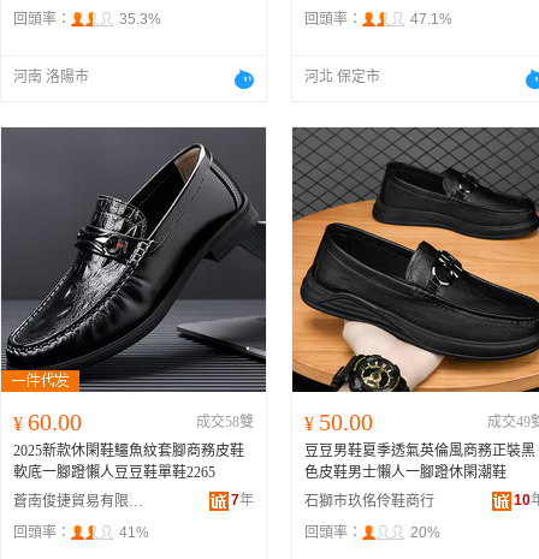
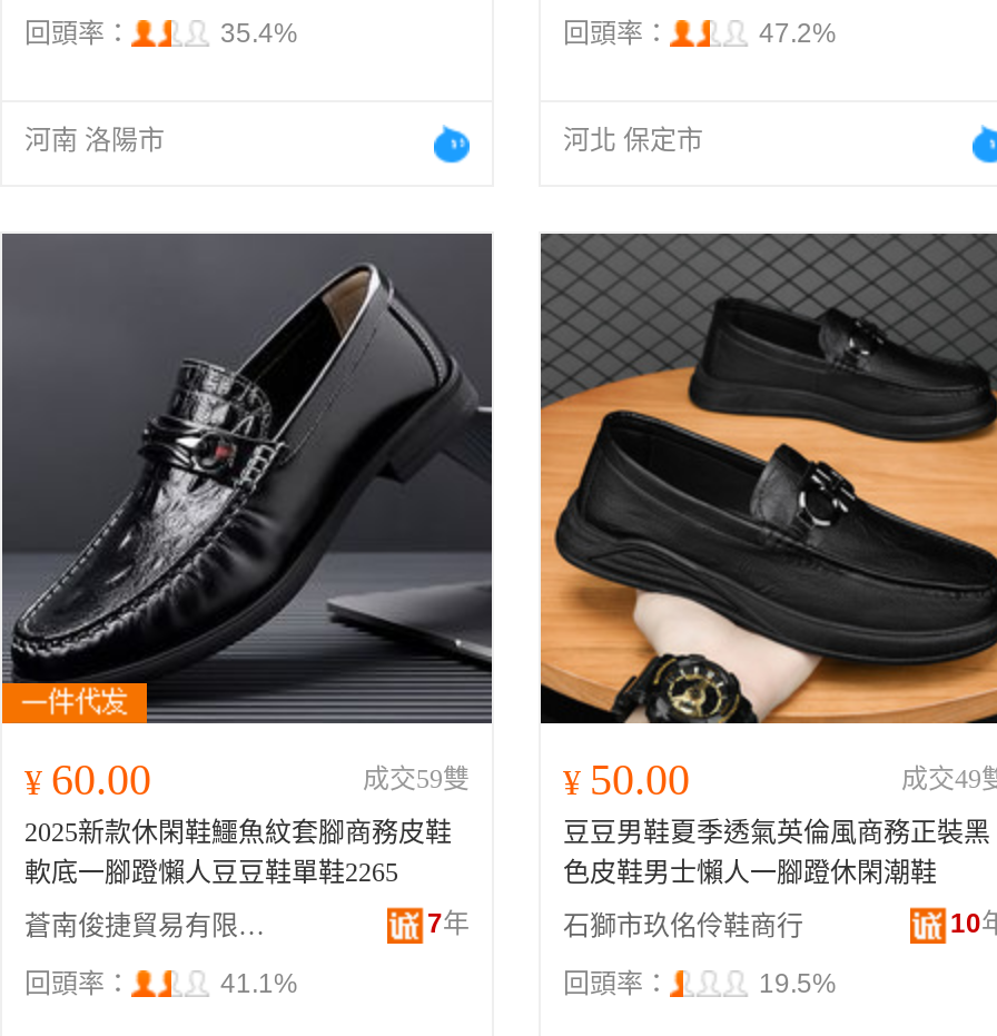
- 35.3%
+ 35.4%

- 47.1%
+ 47.2%

- 成交58雙
+ 成交59雙

- 41%
+ 41.1%

- 20%
+ 19.5%
